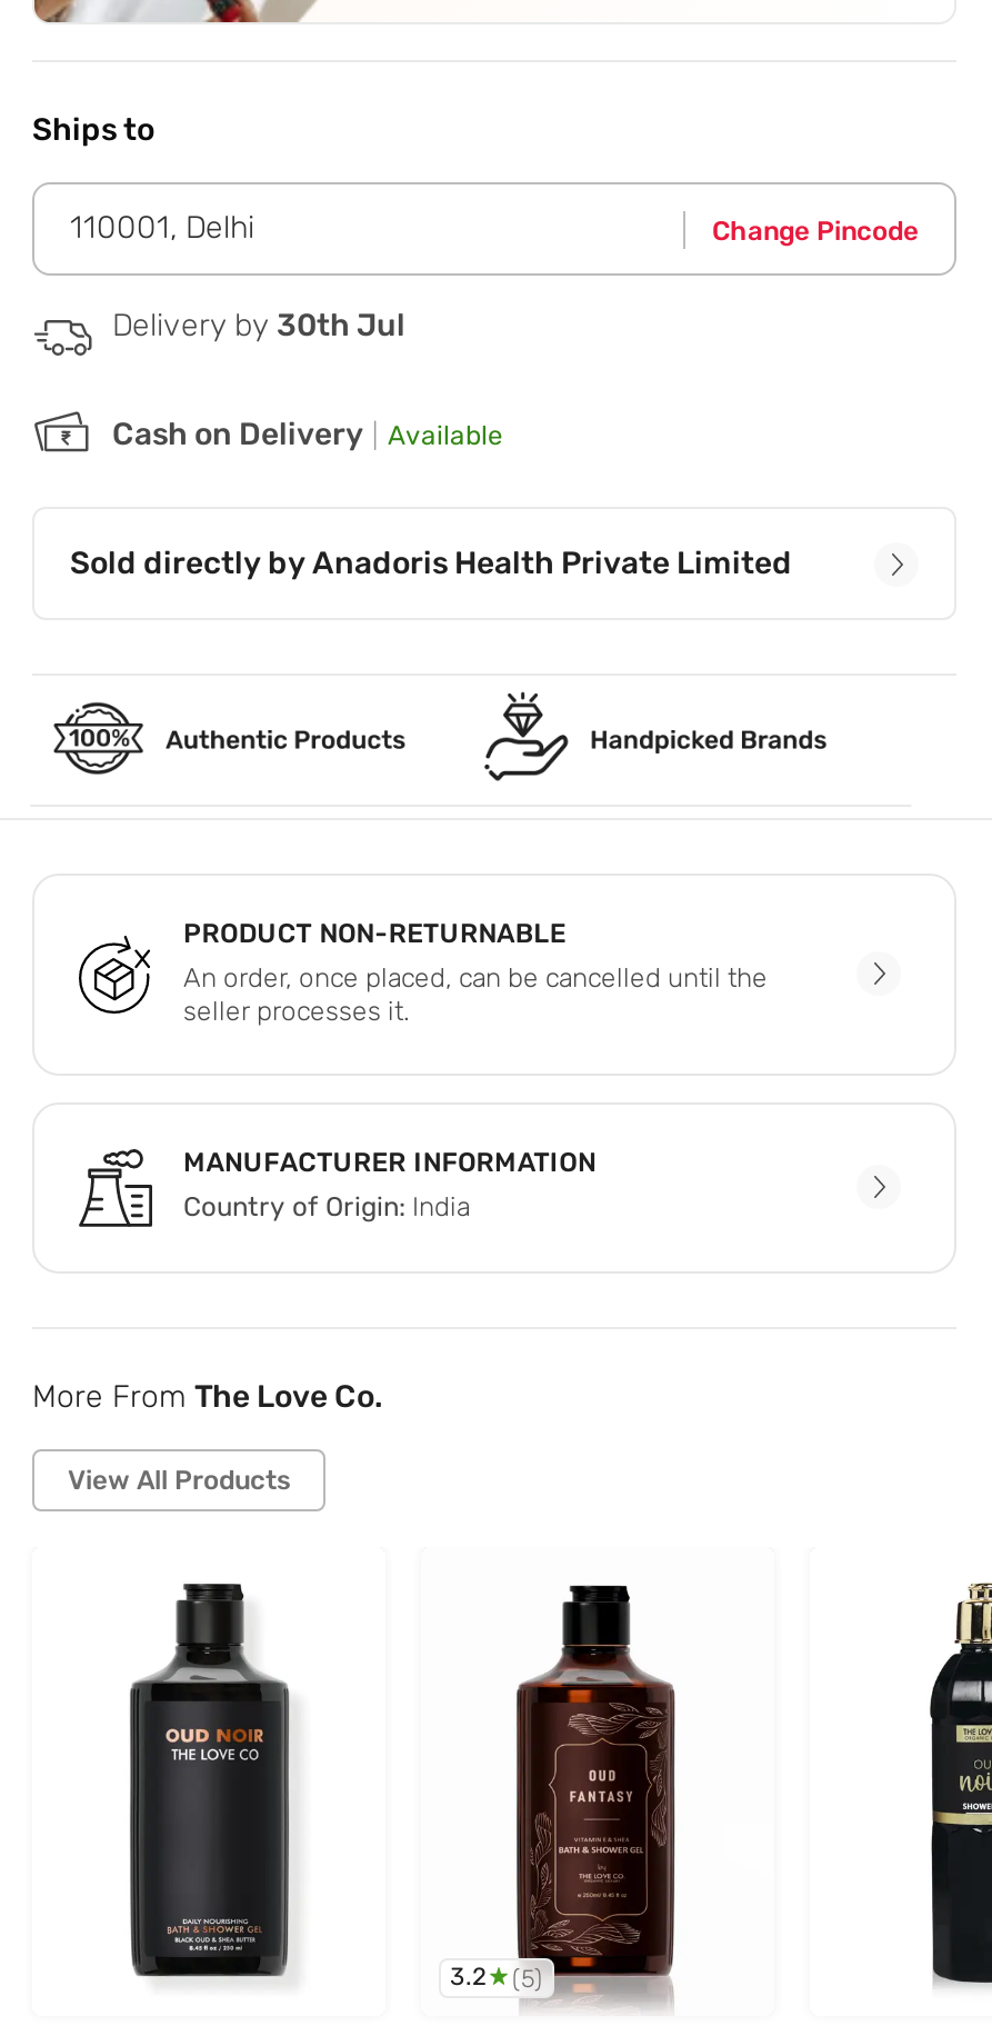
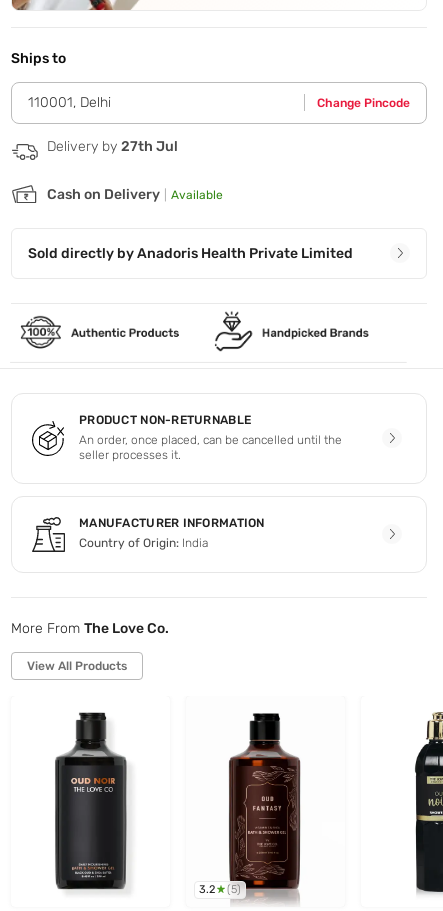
- Delivery by 30th Jul
+ Delivery by 27th Jul
